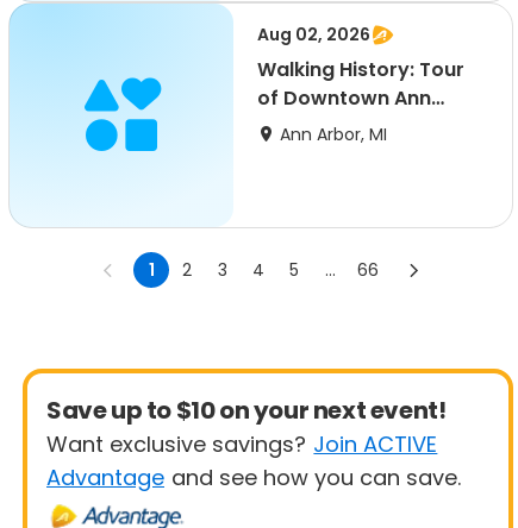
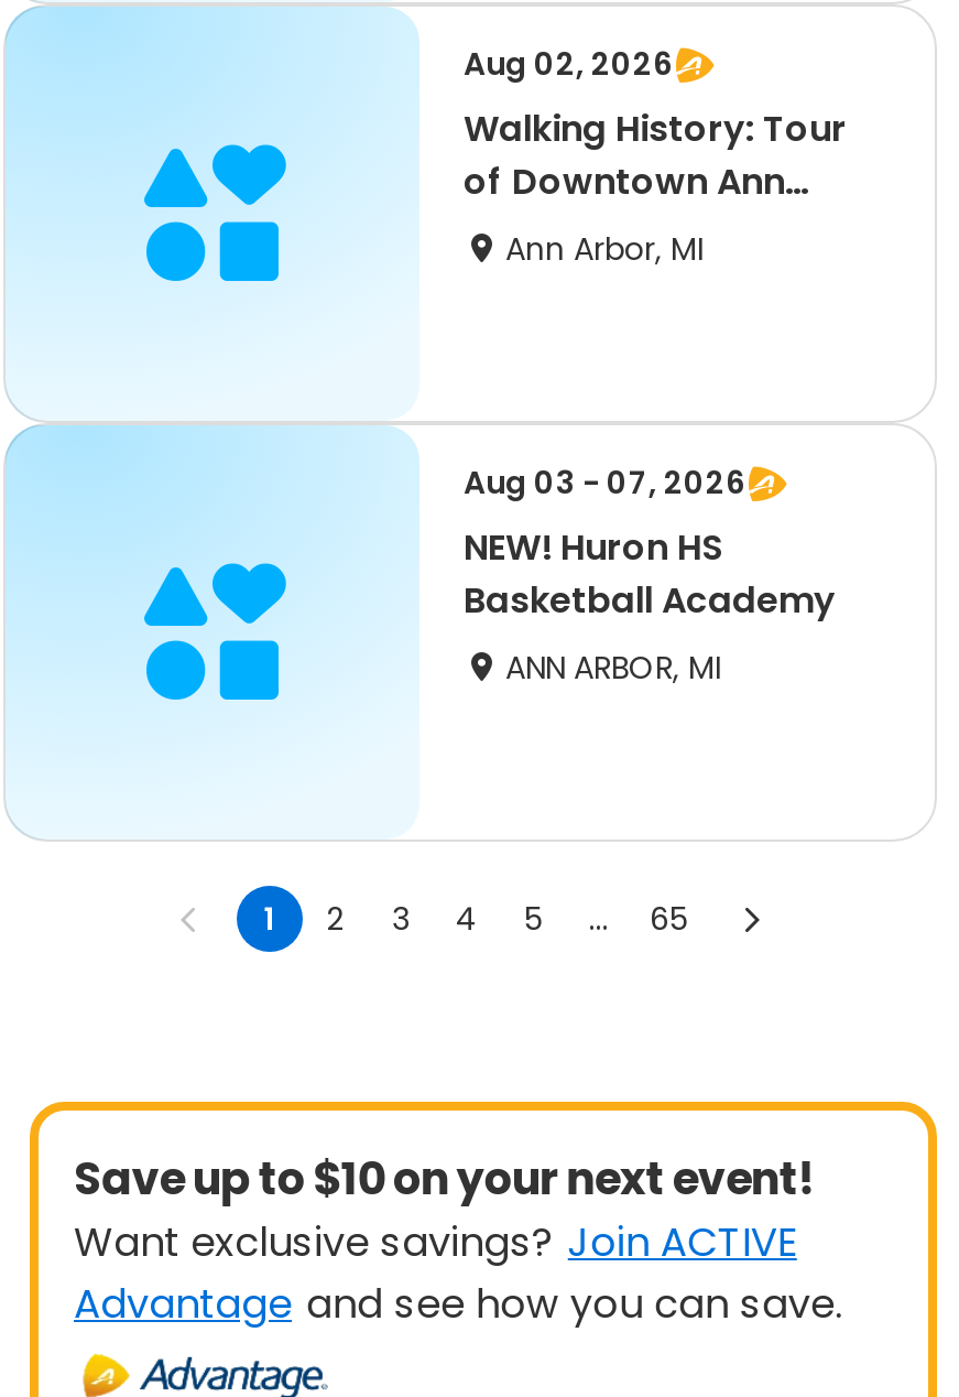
+ Aug 03 - 07, 2026
+ NEW! Huron HS
+ Basketball Academy
+ ANN ARBOR, MI

- 66
+ 65
